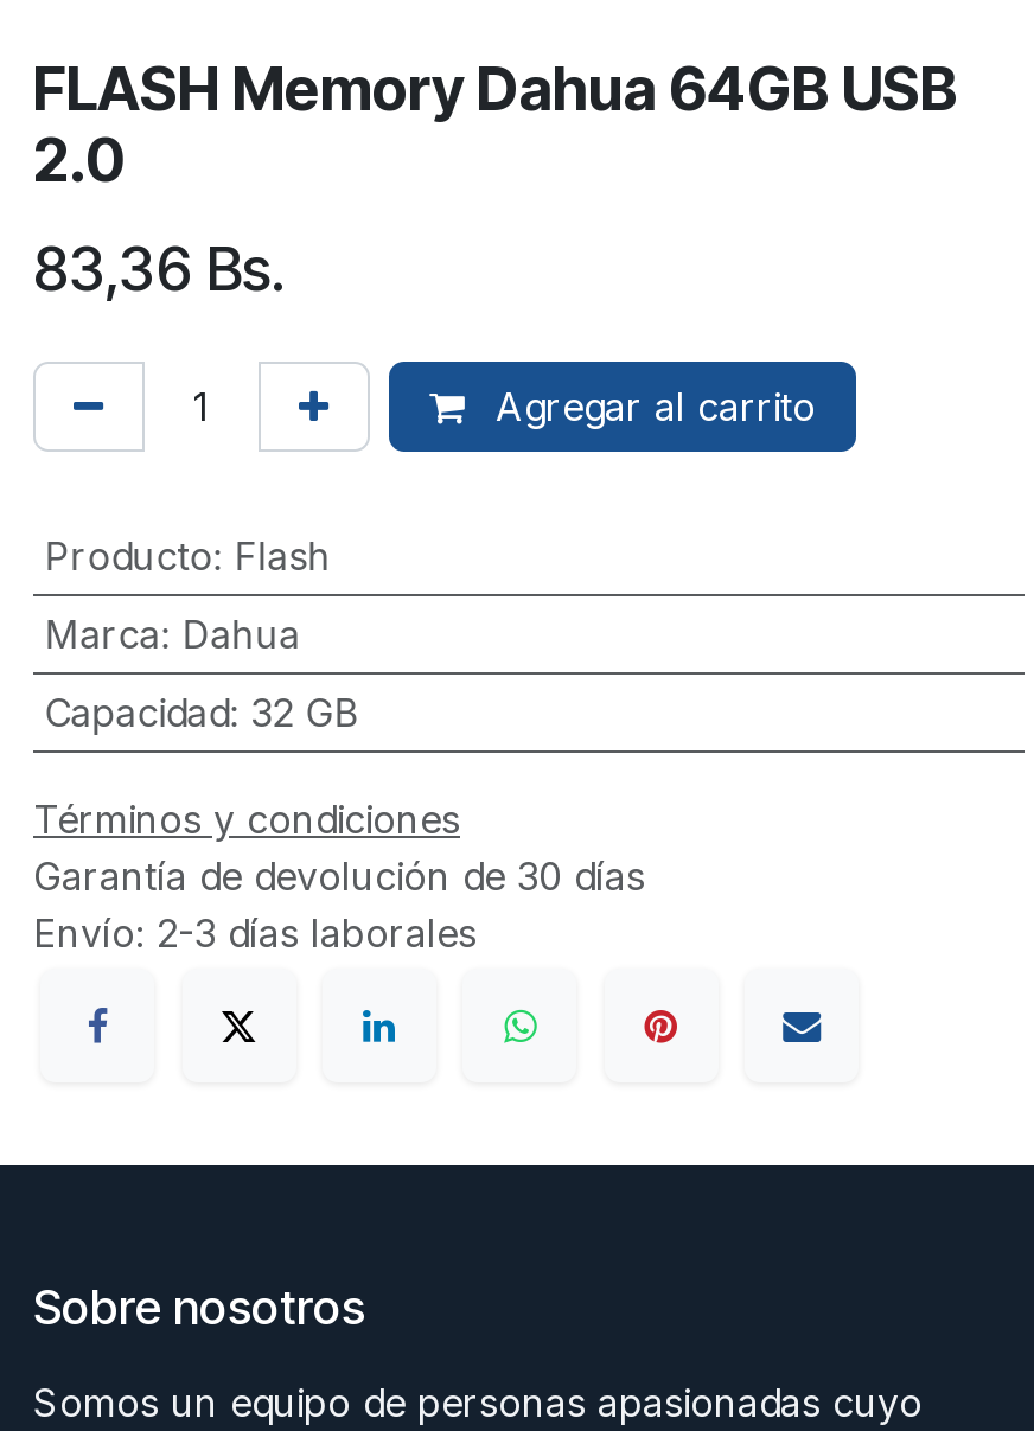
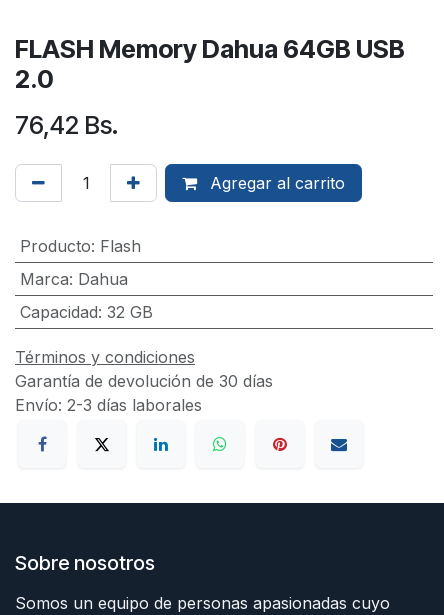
- 83,36 Bs.
+ 76,42 Bs.
